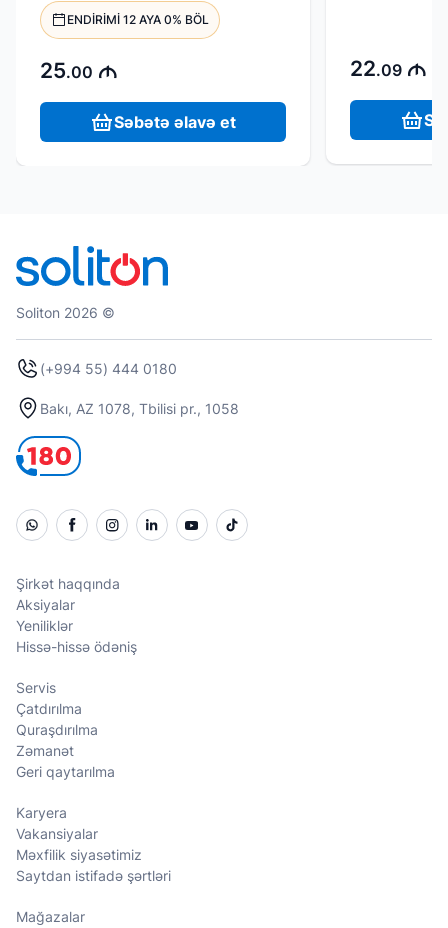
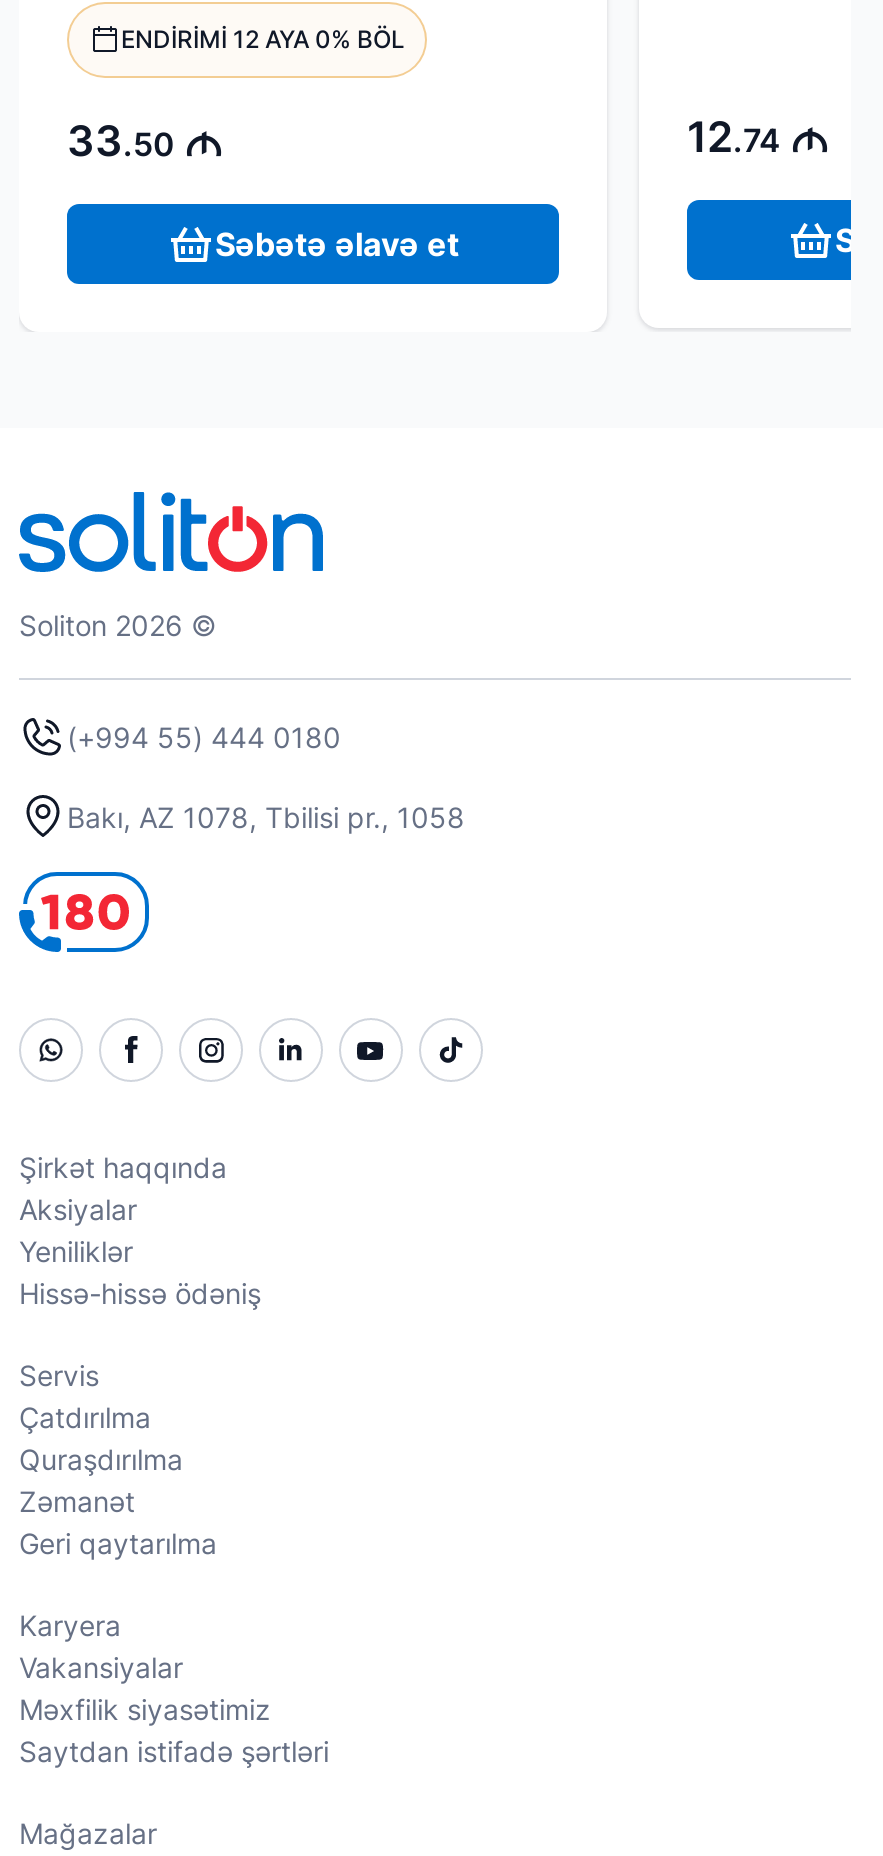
- 25.00 M
+ 33.50 M

- 22.09 M
+ 12.74 M
